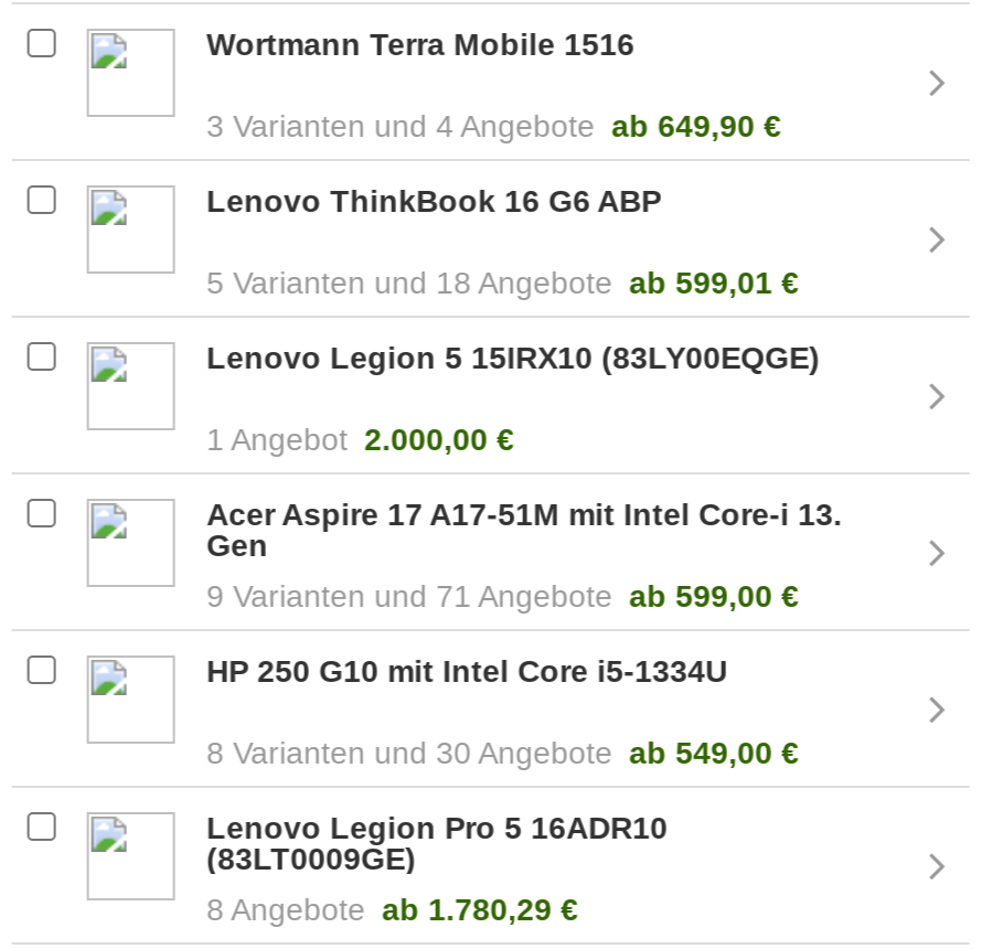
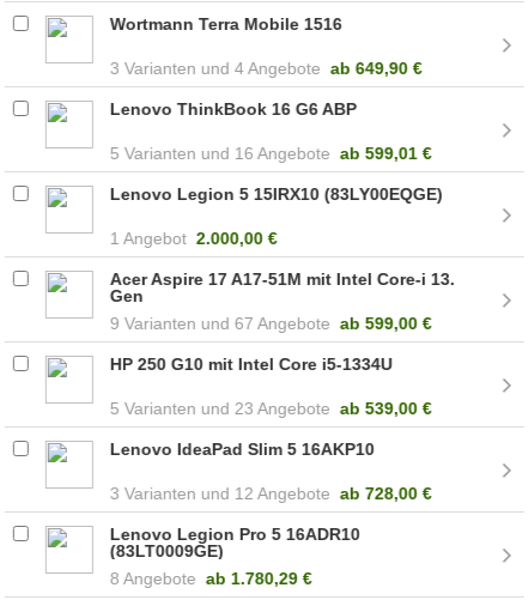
- 18 Angebote ab 599,01 €
+ 16 Angebote ab 599,01 €

- 71 Angebote ab 599,00 €
+ 67 Angebote ab 599,00 €

- 8
- 30 Angebote ab 549,00 €
+ 5
+ 23 Angebote ab 539,00 €
+ Lenovo IdeaPad Slim 5 16AKP10
+ 3
+ 12 Angebote ab 728,00 €
